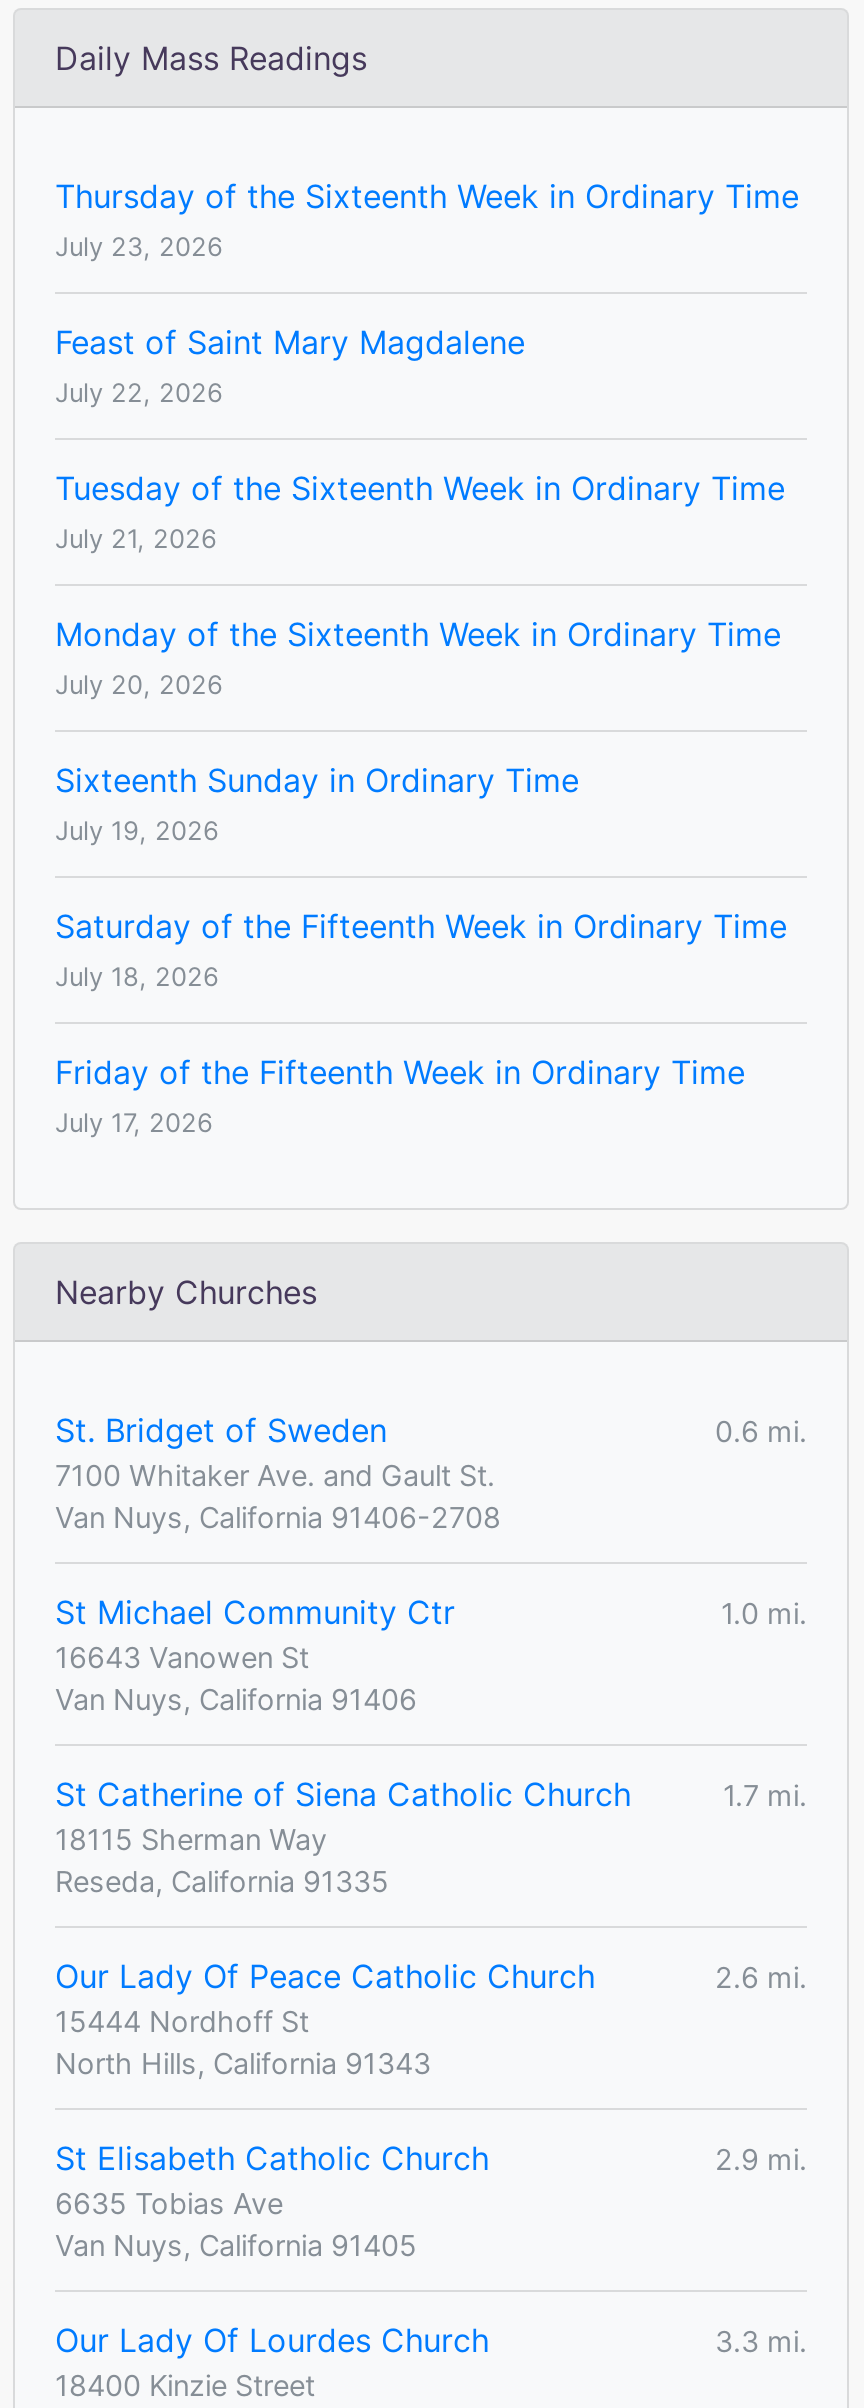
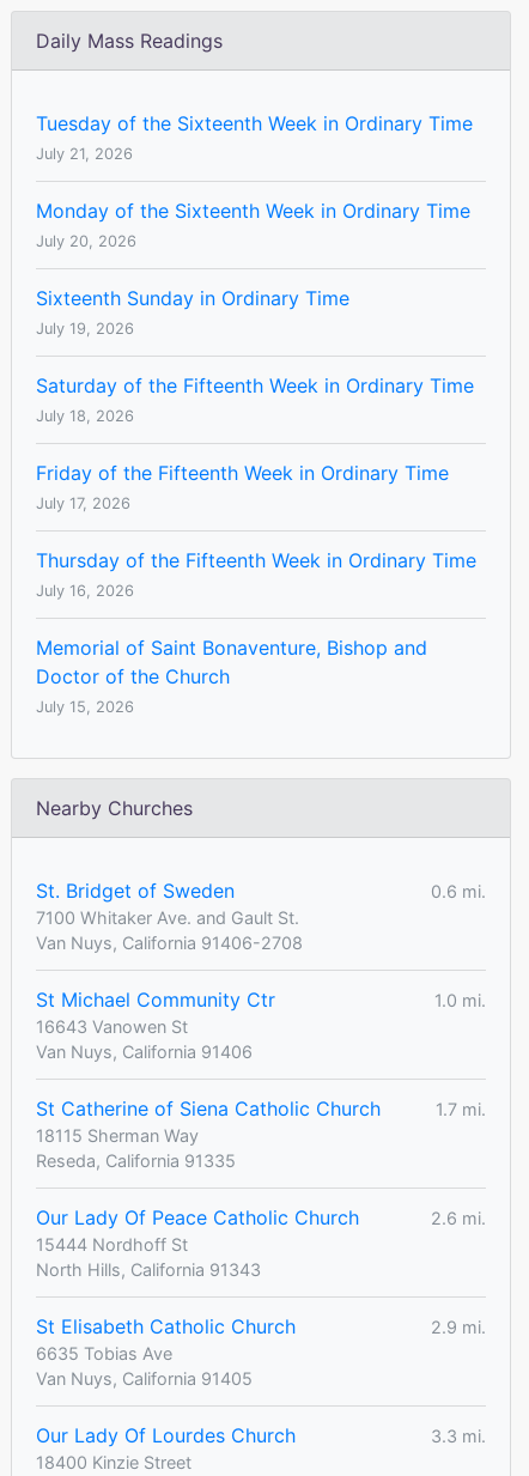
- Thursday of the Sixteenth Week in Ordinary Time
- July 23, 2026
- Feast of Saint Mary Magdalene
- July 22, 2026

moved up: Tuesday of the Sixteenth Week in Ordinary Time | July 21, 2026 | Monday of the Sixteenth Week in Ordinary Time | ... | Friday of the Fifteenth Week in Ordinary Time | July 17, 2026

+ Thursday of the Fifteenth Week in Ordinary Time
+ July 16, 2026
+ Memorial of Saint Bonaventure, Bishop and
+ Doctor of the Church
+ July 15, 2026
